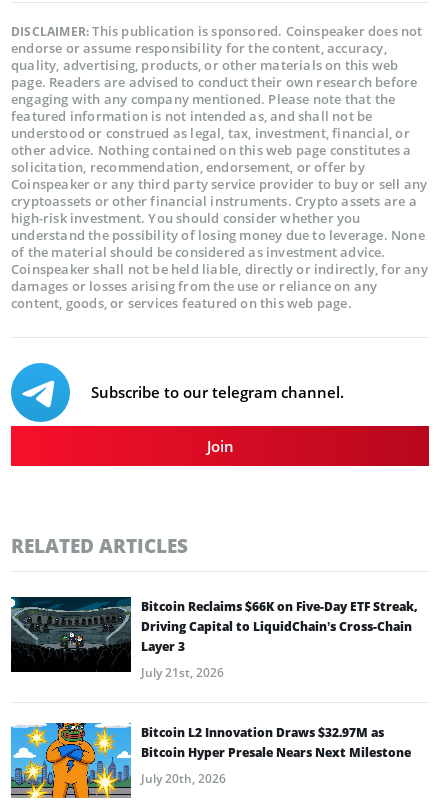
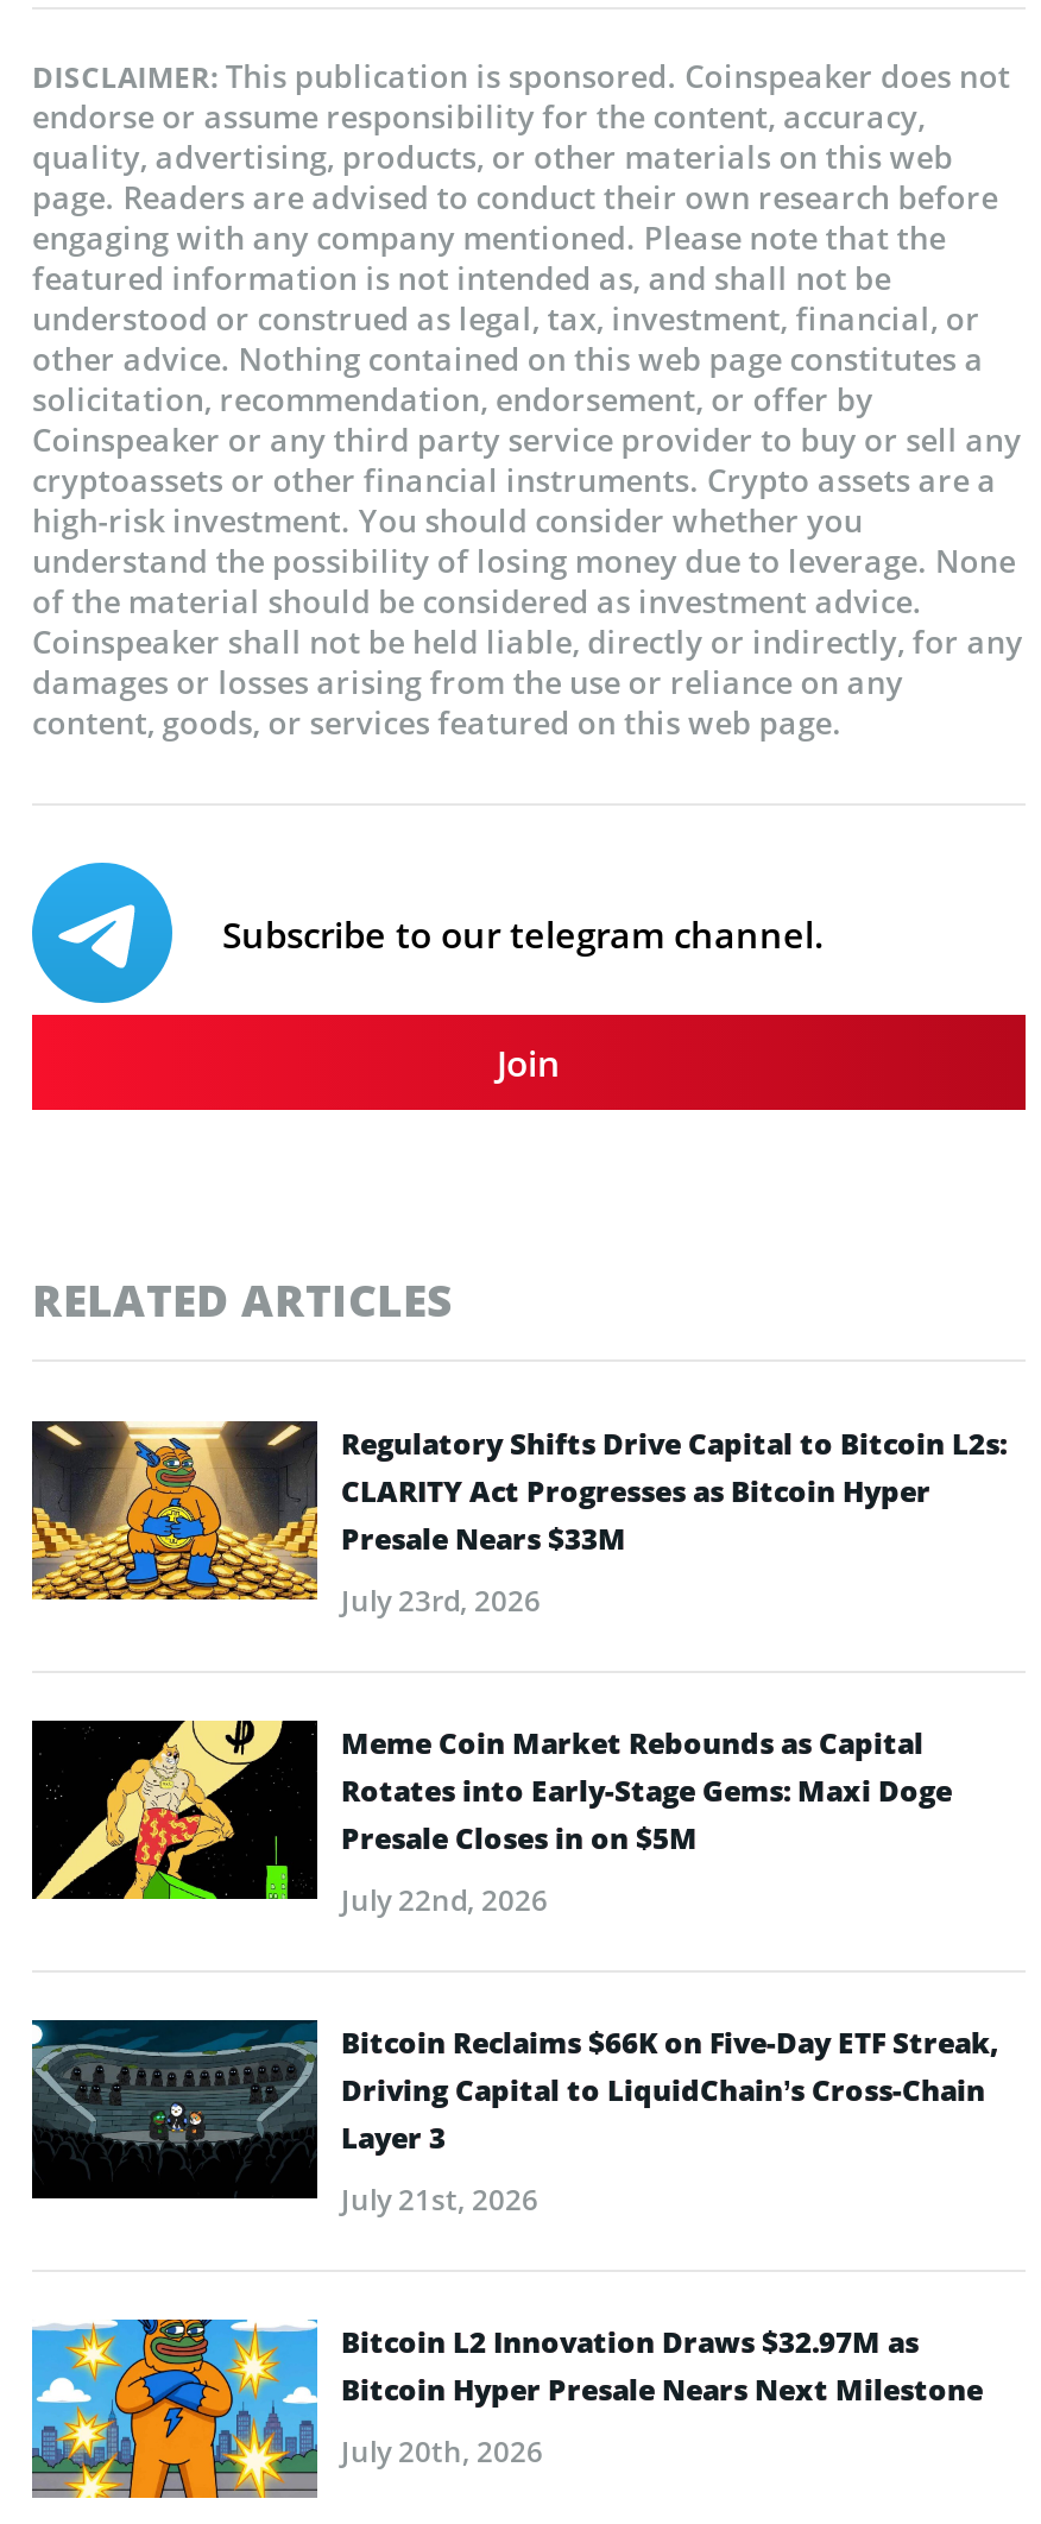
+ [image]
+ Regulatory Shifts Drive Capital to Bitcoin L2s:
+ CLARITY Act Progresses as Bitcoin Hyper
+ Presale Nears $33M
+ July 23rd, 2026

+ [image]
+ Meme Coin Market Rebounds as Capital
+ Rotates into Early-Stage Gems: Maxi Doge
+ Presale Closes in on $5M
+ July 22nd, 2026
